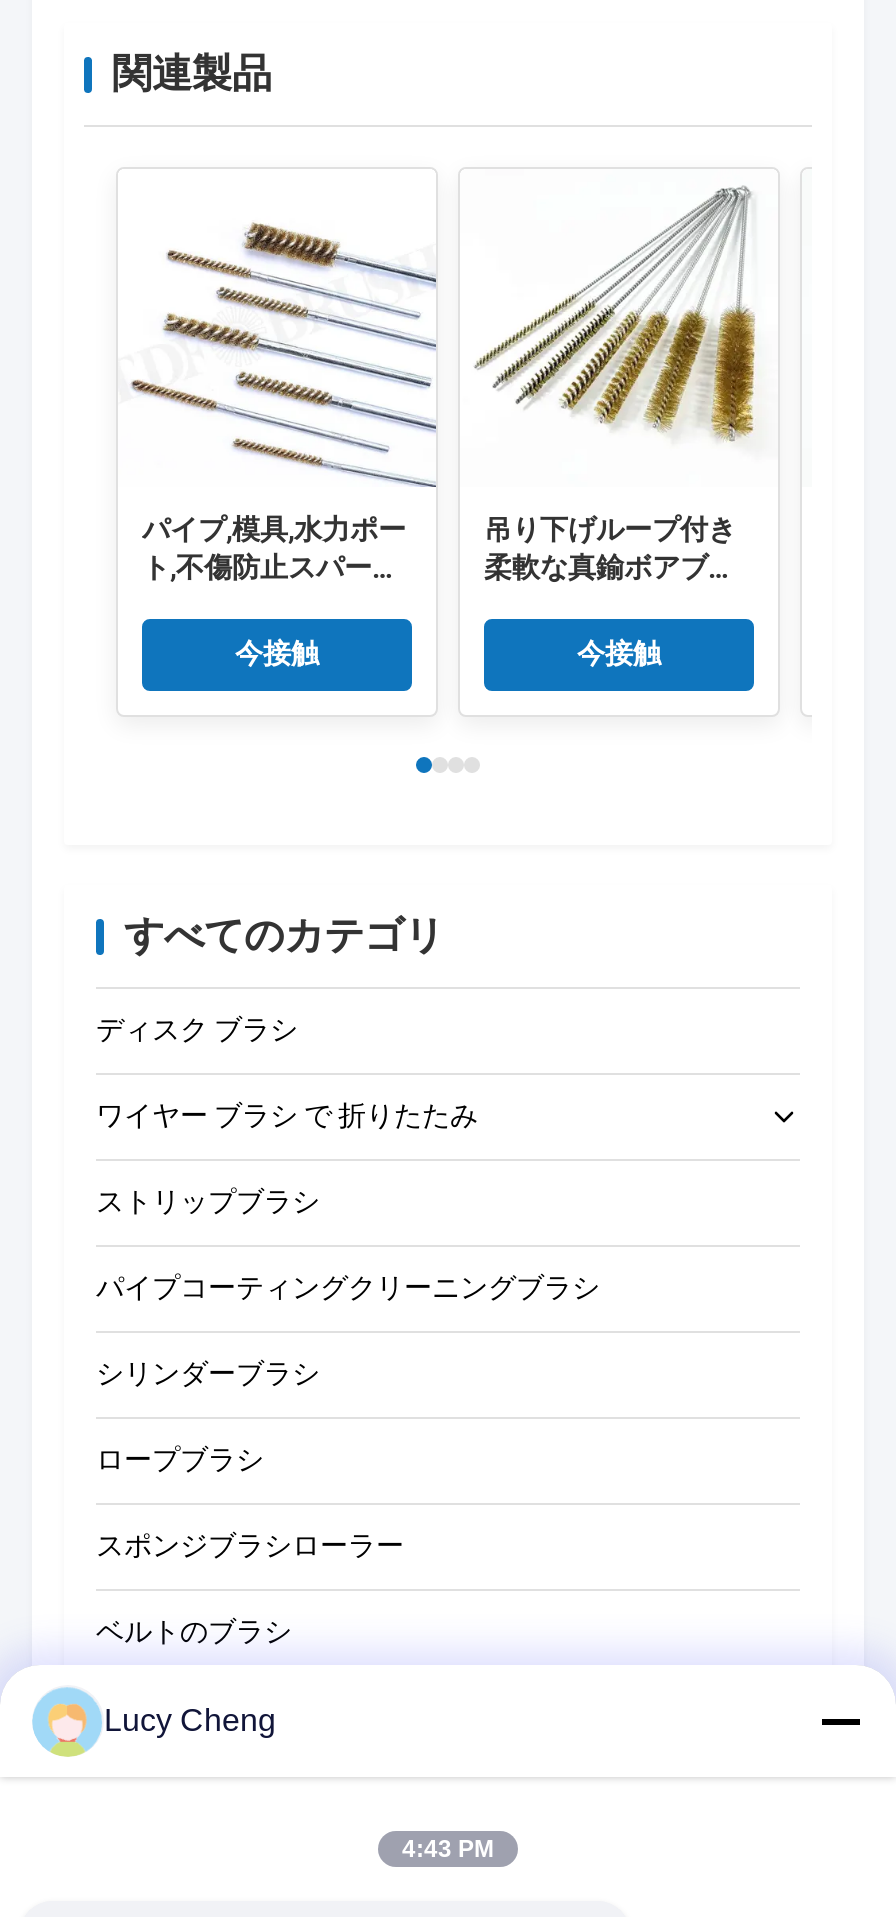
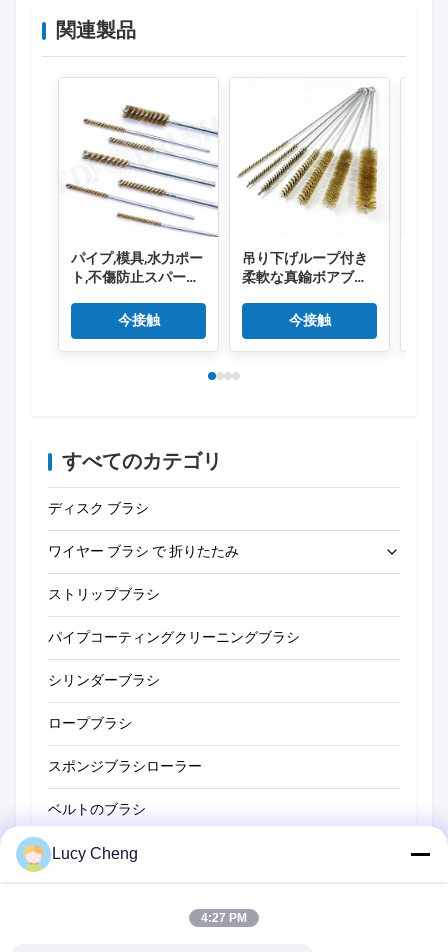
- 4:43 PM
+ 4:27 PM
